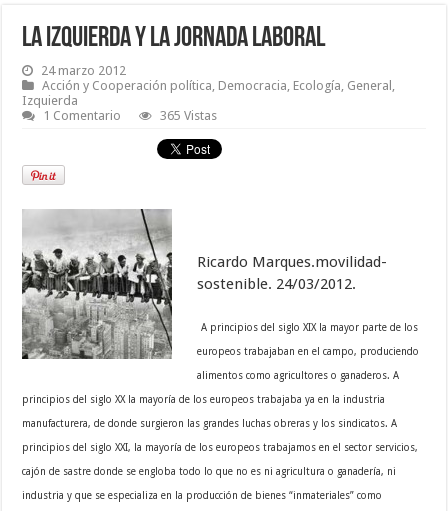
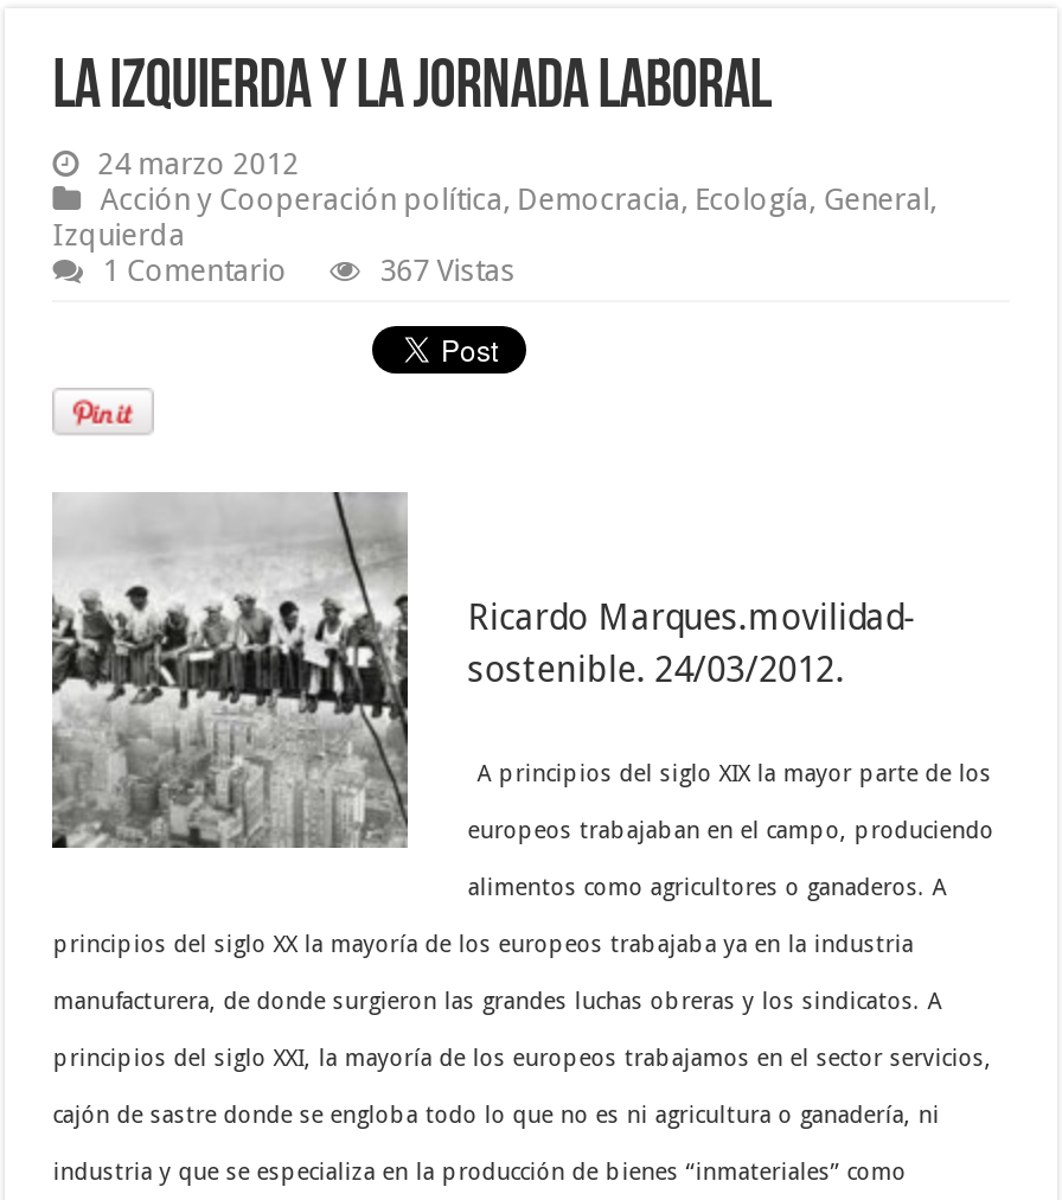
- 365 Vistas
+ 367 Vistas
